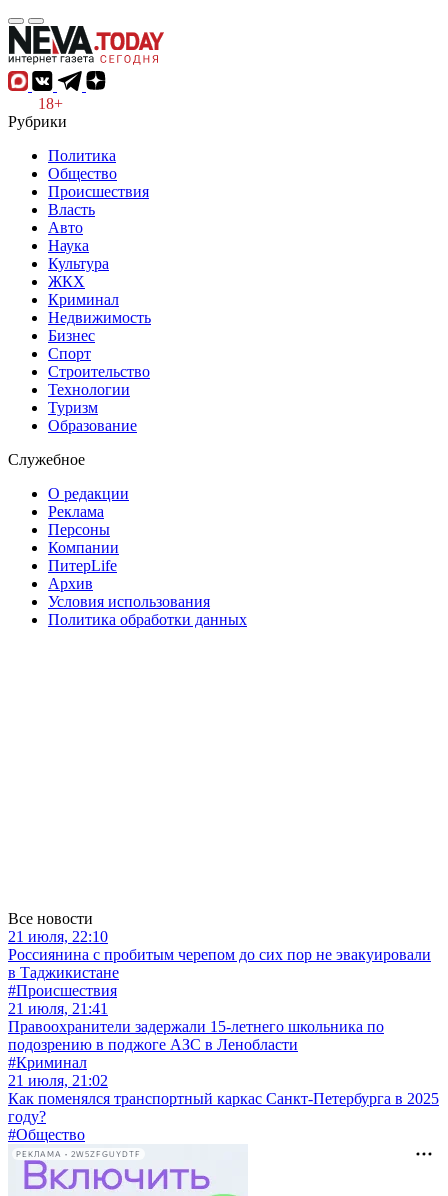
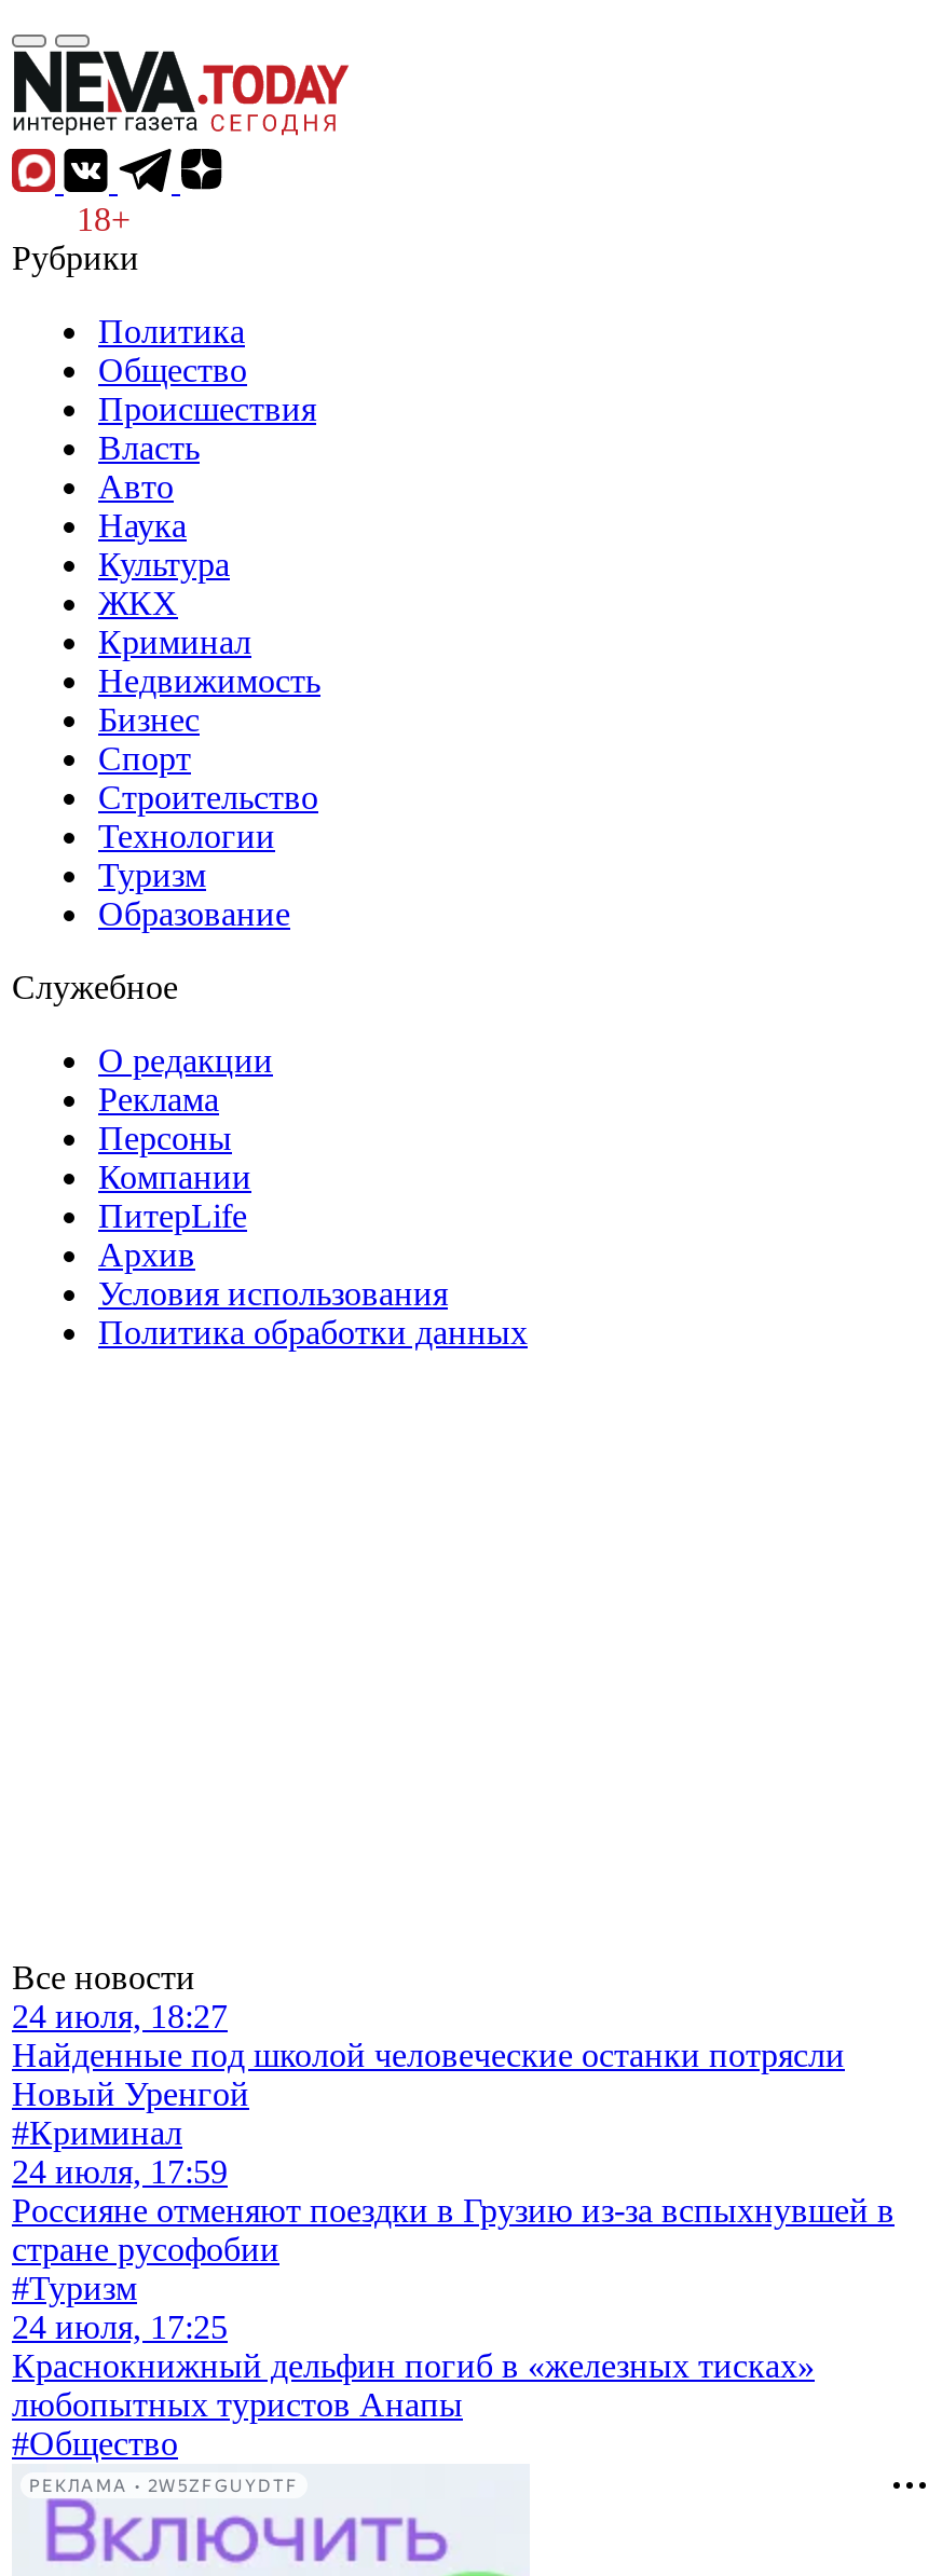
- 21 июля, 22:10
- Россиянина с пробитым черепом до сих пор не эвакуировали
- в Таджикистане
- #Происшествия
- 21 июля, 21:41
- Правоохранители задержали 15-летнего школьника по
- подозрению в поджоге АЗС в Ленобласти
+ 24 июля, 18:27
+ Найденные под школой человеческие останки потрясли
+ Новый Уренгой

moved up: #Криминал

- 21 июля, 21:02
- Как поменялся транспортный каркас Санкт-Петербурга в 2025
- году?
+ 24 июля, 17:59
+ Россияне отменяют поездки в Грузию из-за вспыхнувшей в
+ стране русофобии
+ #Туризм
+ 24 июля, 17:25
+ Краснокнижный дельфин погиб в «железных тисках»
+ любопытных туристов Анапы
